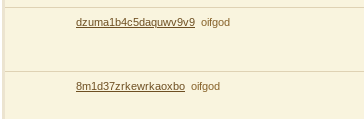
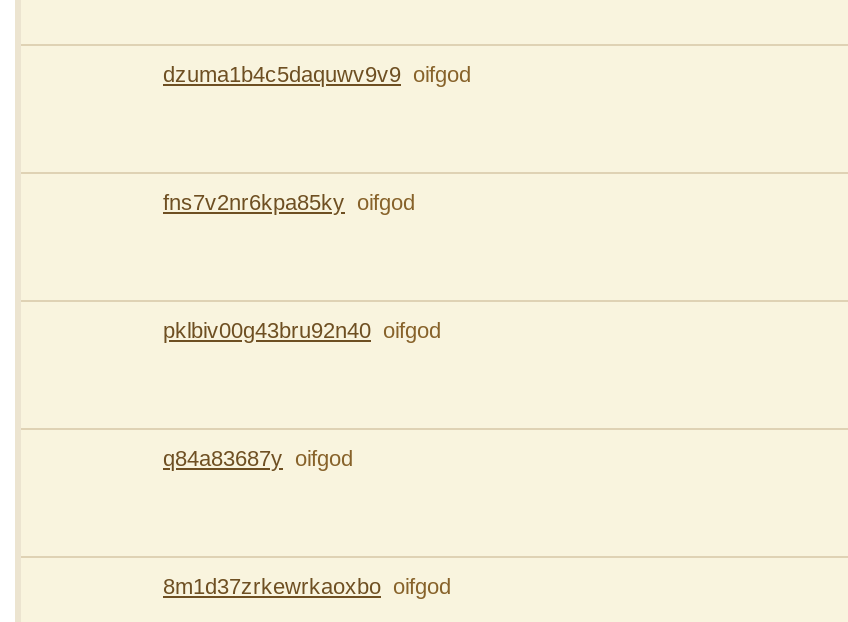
+ fns7v2nr6kpa85ky oifgod

+ pklbiv00g43bru92n40 oifgod

+ q84a83687y oifgod
